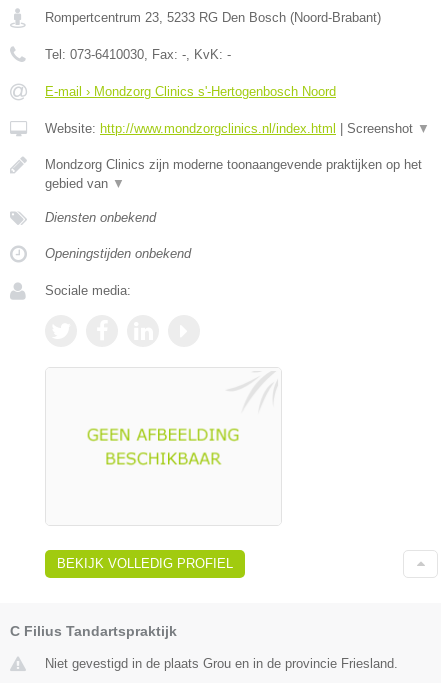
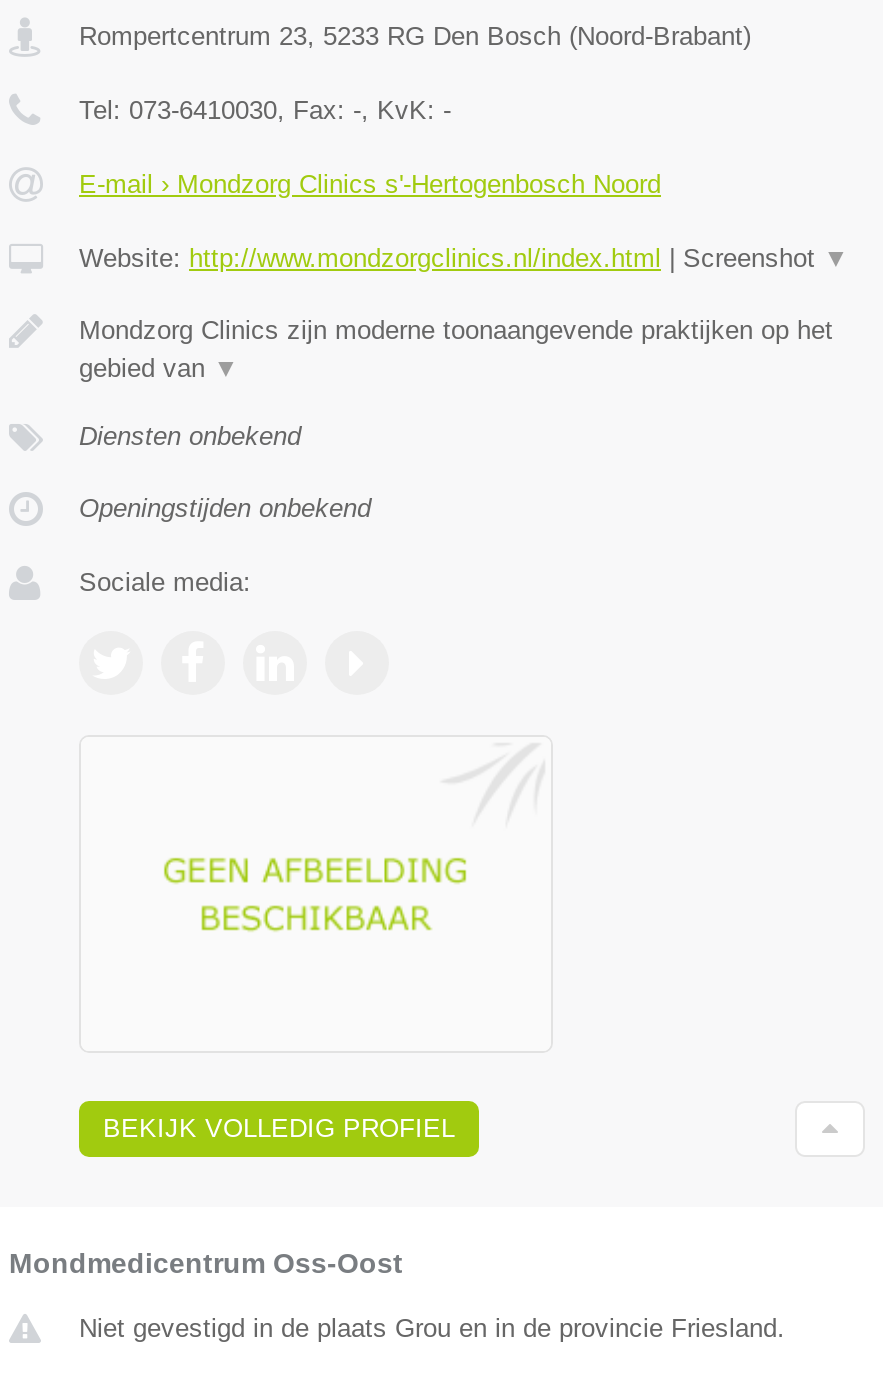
- C Filius Tandartspraktijk
+ Mondmedicentrum Oss-Oost
